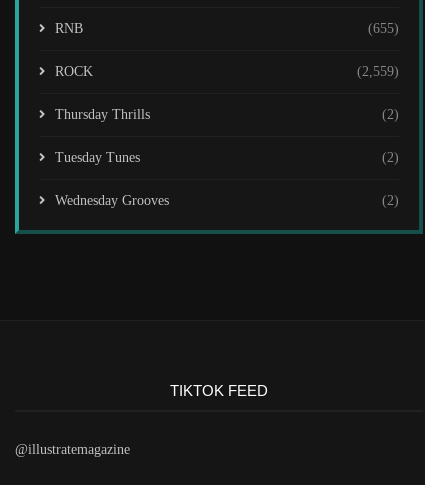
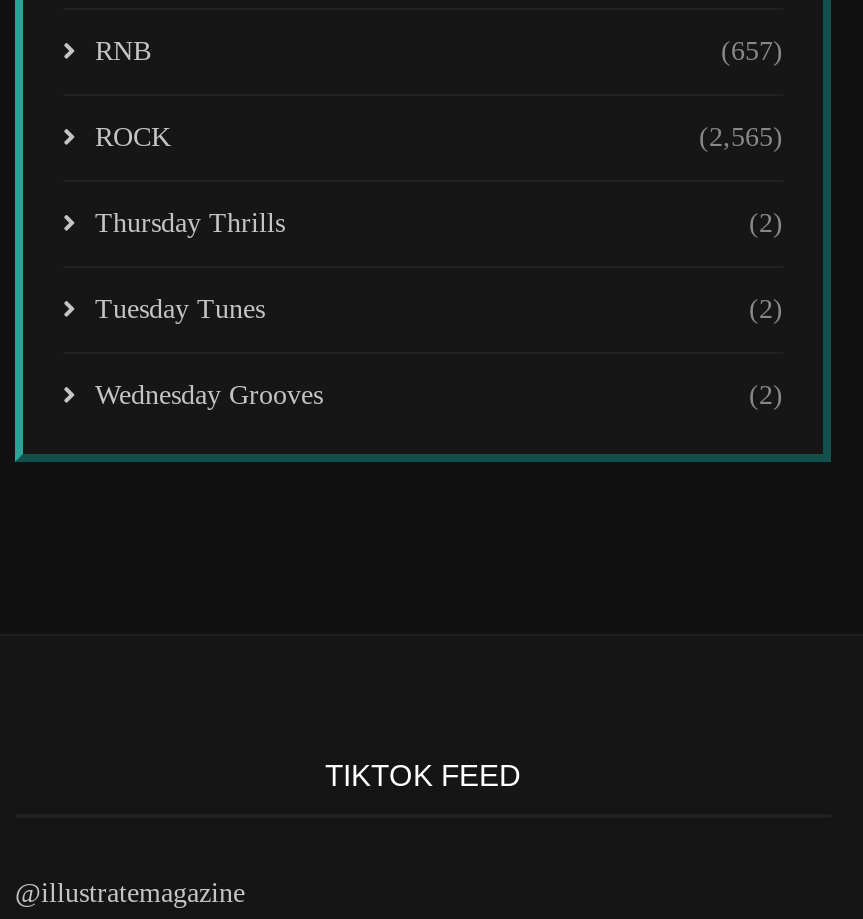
- (655)
+ (657)

- (2,559)
+ (2,565)
